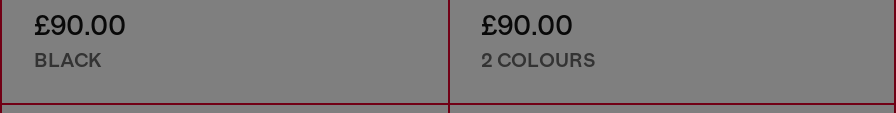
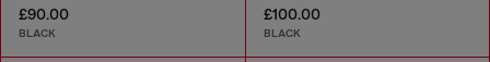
- £90.00
- 2 COLOURS
+ £100.00
+ BLACK
